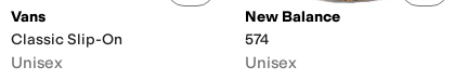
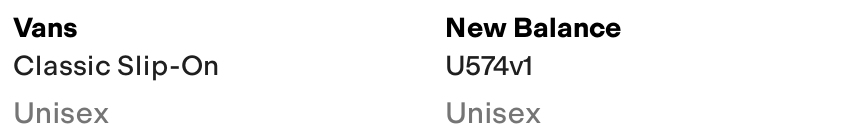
- 574
+ U574v1
